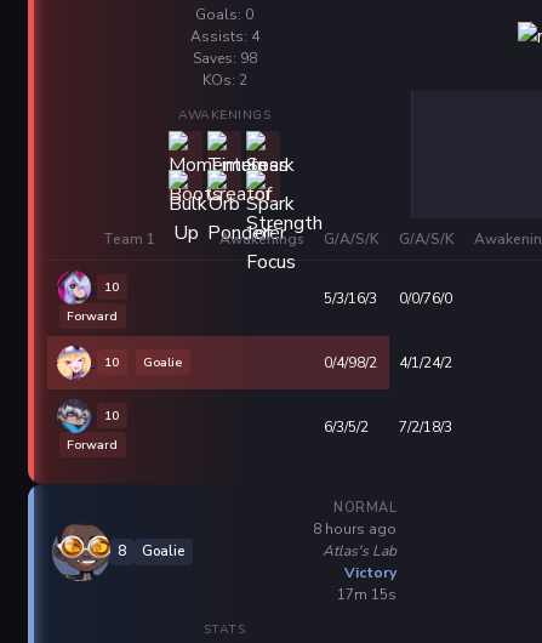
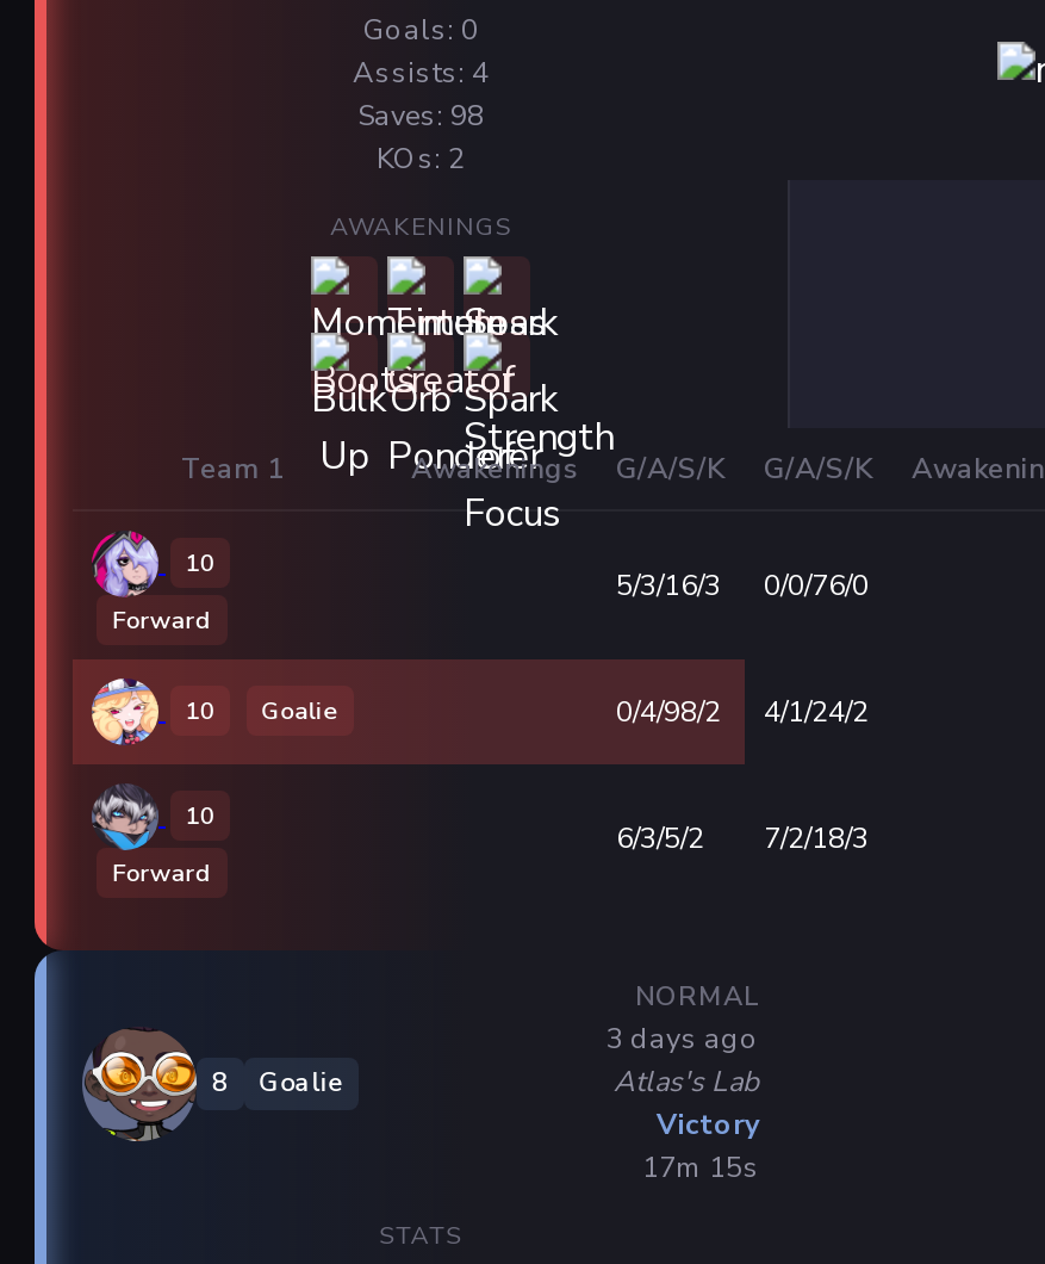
- 8 hours ago
+ 3 days ago
